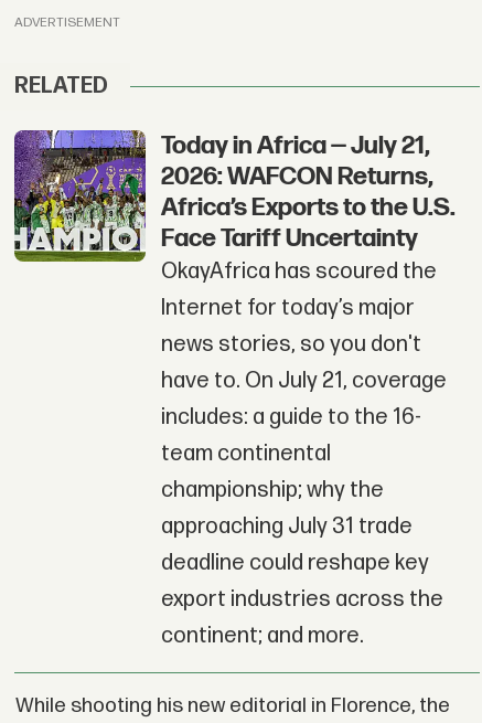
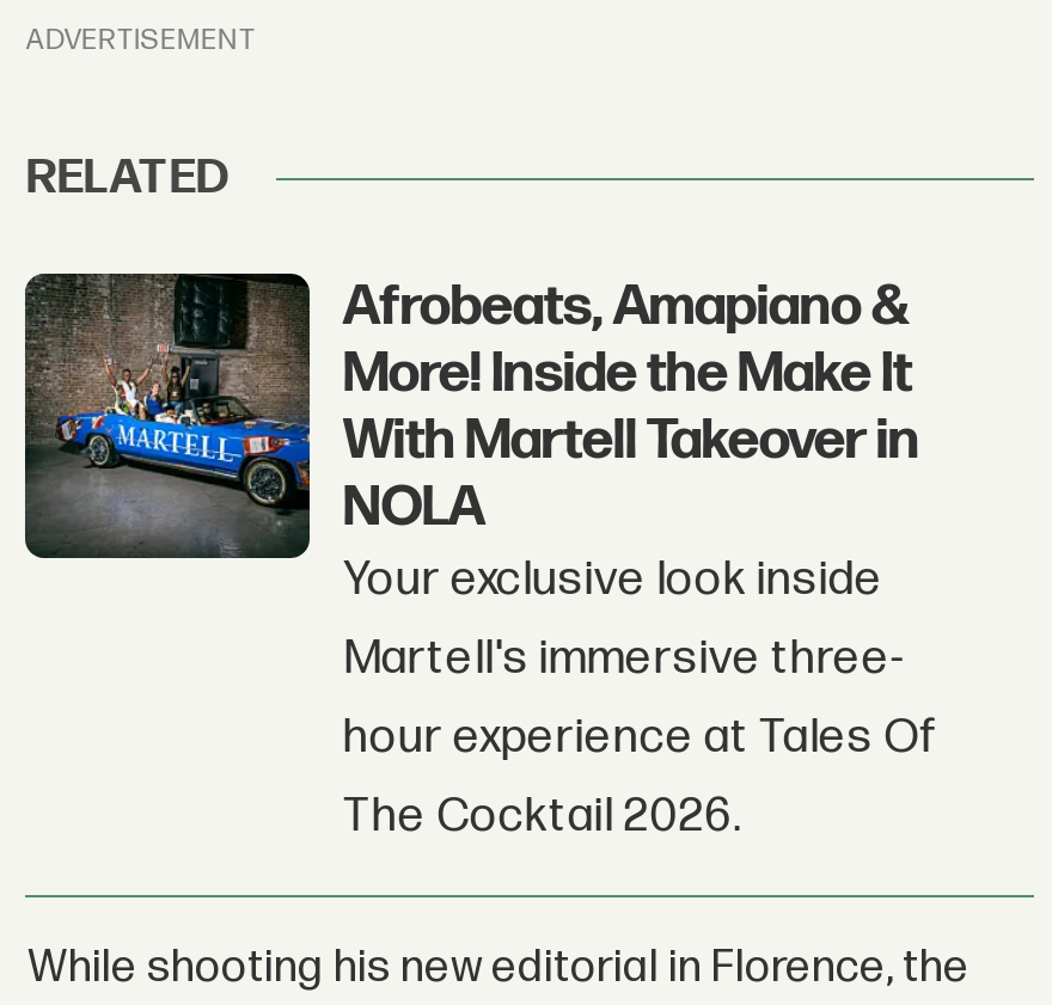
- [image]
- Today in Africa — July 21,
- 2026: WAFCON Returns,
- Africa’s Exports to the U.S.
- Face Tariff Uncertainty
- OkayAfrica has scoured the
- Internet for today’s major
- news stories, so you don't
- have to. On July 21, coverage
- includes: a guide to the 16-
- team continental
- championship; why the
- approaching July 31 trade
- deadline could reshape key
- export industries across the
- continent; and more.
+ [image]
+ Afrobeats, Amapiano &
+ More! Inside the Make It
+ With Martell Takeover in
+ NOLA
+ Your exclusive look inside
+ Martell's immersive three-
+ hour experience at Tales Of
+ The Cocktail 2026.
